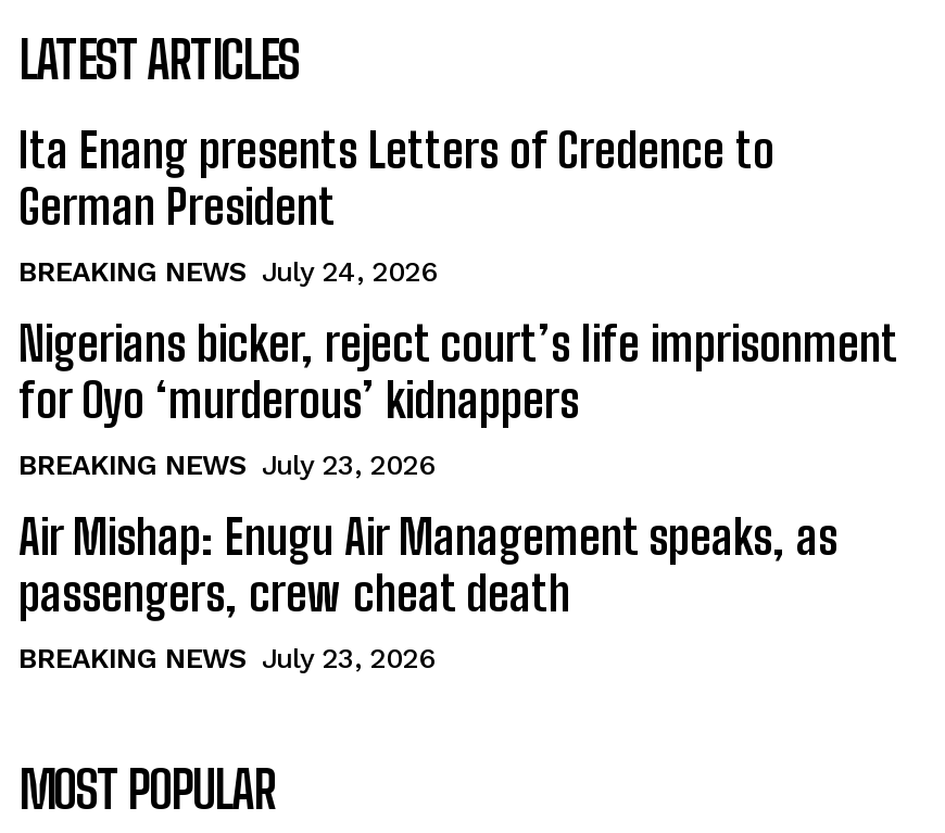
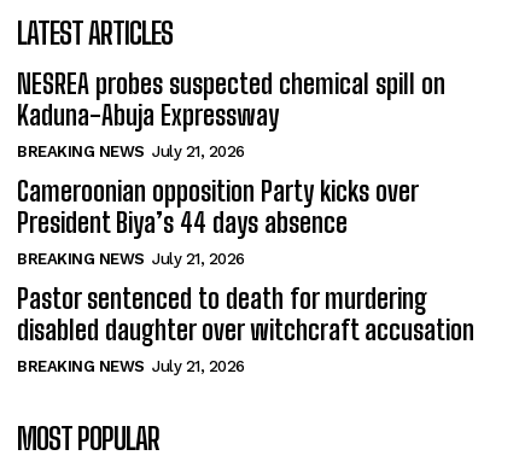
- Ita Enang presents Letters of Credence to
- German President
- BREAKING NEWS July 24, 2026
- Nigerians bicker, reject court’s life imprisonment
- for Oyo ‘murderous’ kidnappers
- BREAKING NEWS July 23, 2026
- Air Mishap: Enugu Air Management speaks, as
- passengers, crew cheat death
- BREAKING NEWS July 23, 2026
+ NESREA probes suspected chemical spill on
+ Kaduna-Abuja Expressway
+ BREAKING NEWS July 21, 2026
+ Cameroonian opposition Party kicks over
+ President Biya’s 44 days absence
+ BREAKING NEWS July 21, 2026
+ Pastor sentenced to death for murdering
+ disabled daughter over witchcraft accusation
+ BREAKING NEWS July 21, 2026
